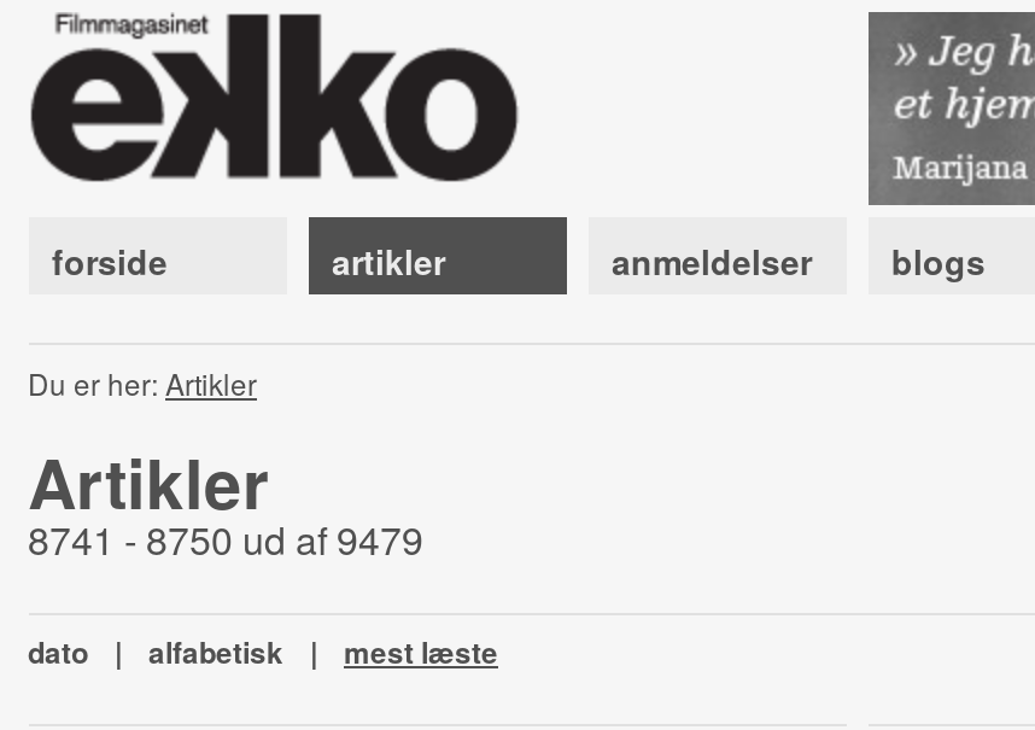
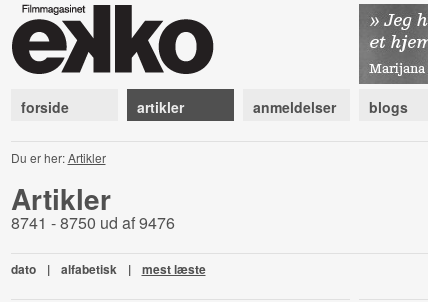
- 8741 - 8750 ud af 9479
+ 8741 - 8750 ud af 9476
